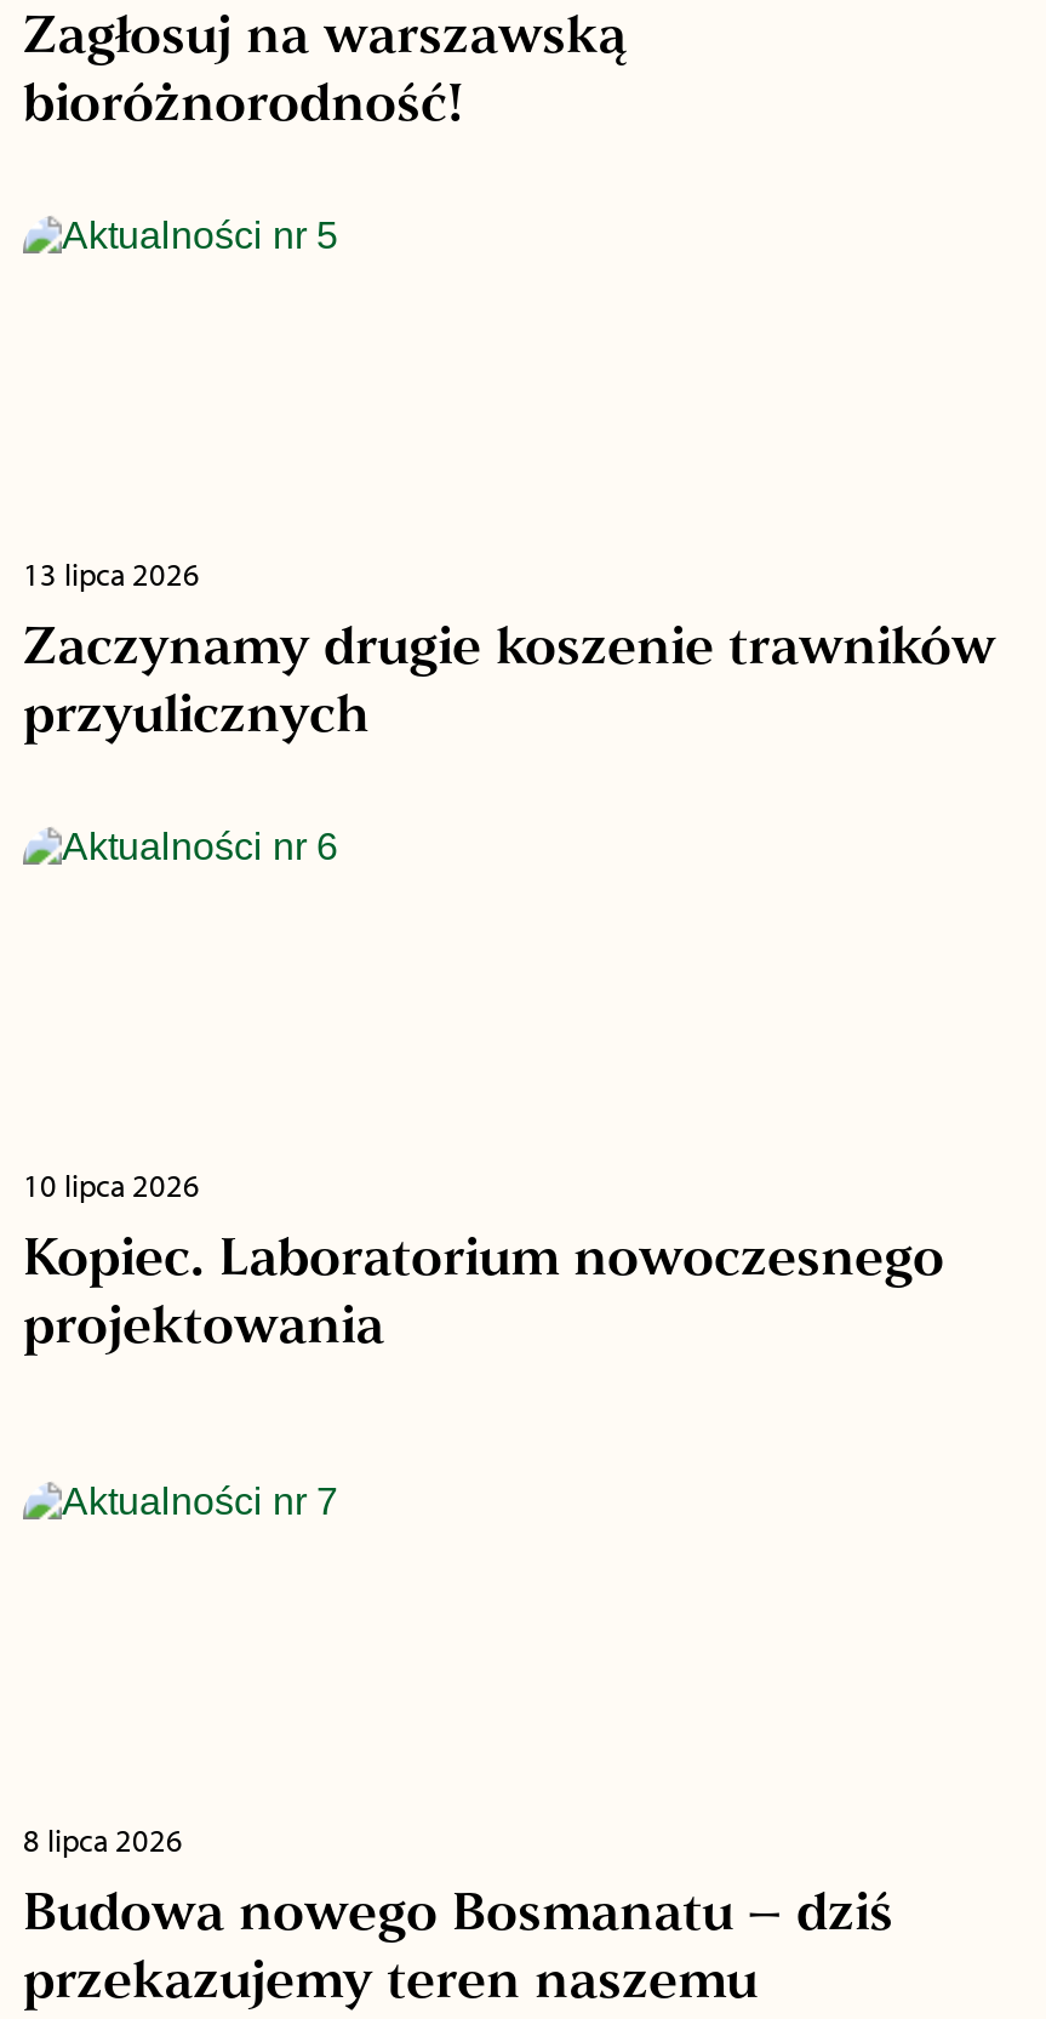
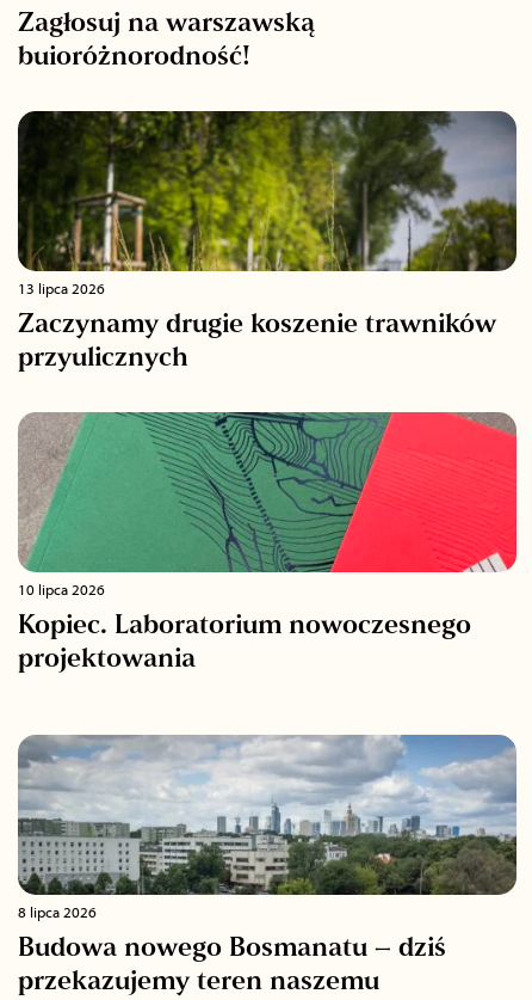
+ [image]

- bioróżnorodność!
+ buioróżnorodność!

+ [image]

+ [image]
